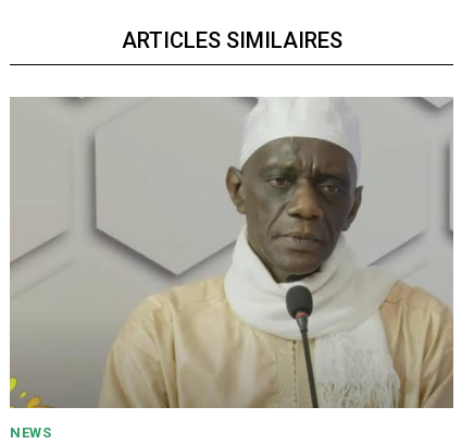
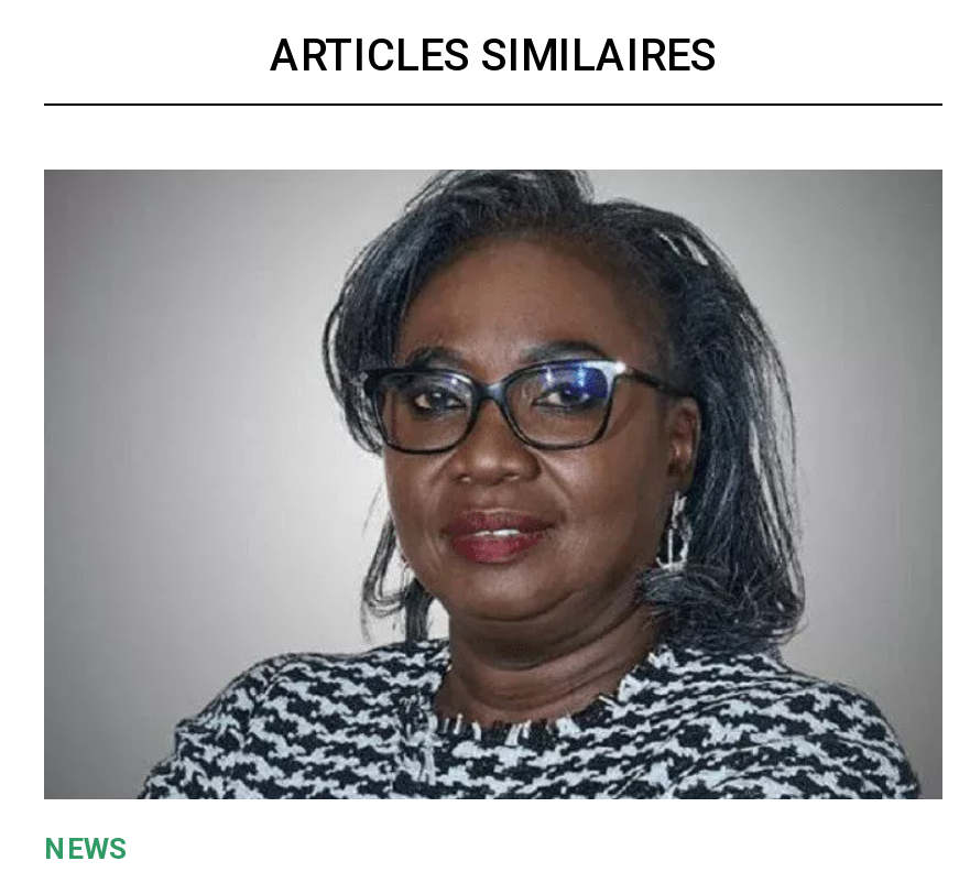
- [image]
+ [image]
